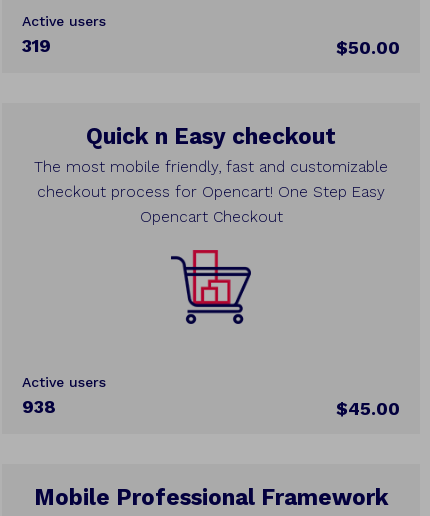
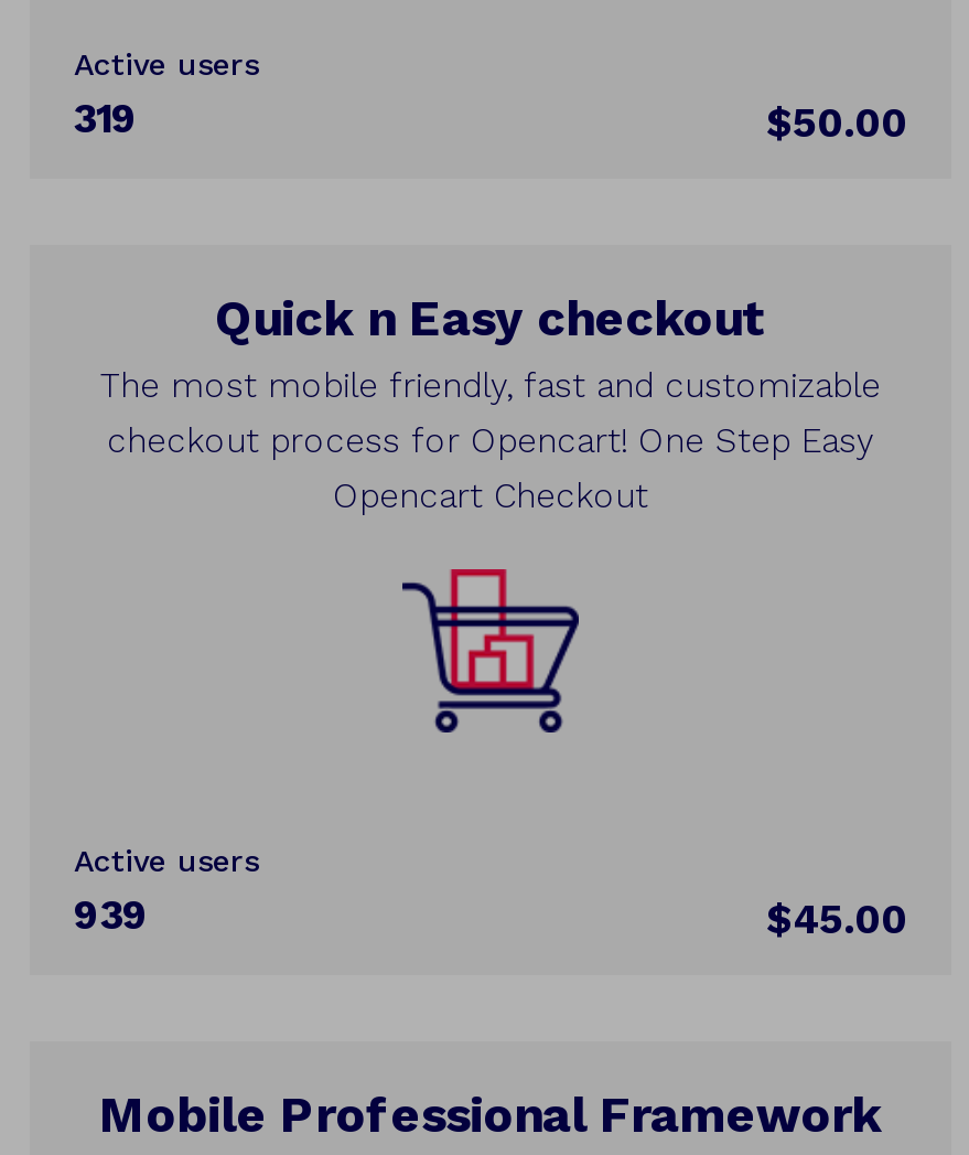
- 938
+ 939
